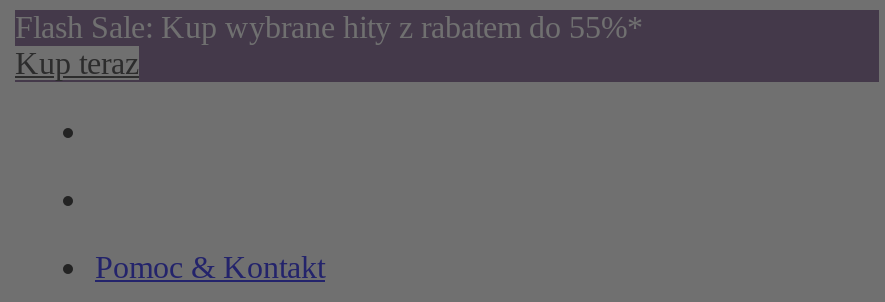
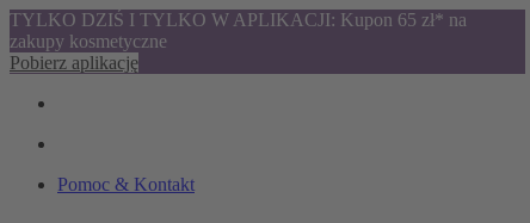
- Flash Sale: Kup wybrane hity z rabatem do 55%*
- Kup teraz
+ TYLKO DZIŚ I TYLKO W APLIKACJI: Kupon 65 zł* na
+ zakupy kosmetyczne
+ Pobierz aplikację
